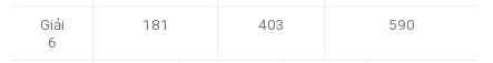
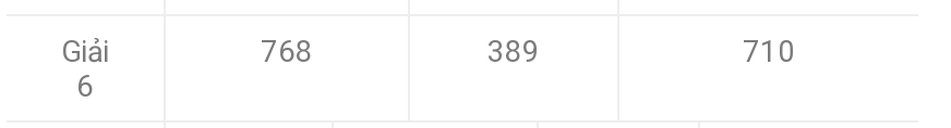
- 181
+ 768

- 403
+ 389

- 590
+ 710
